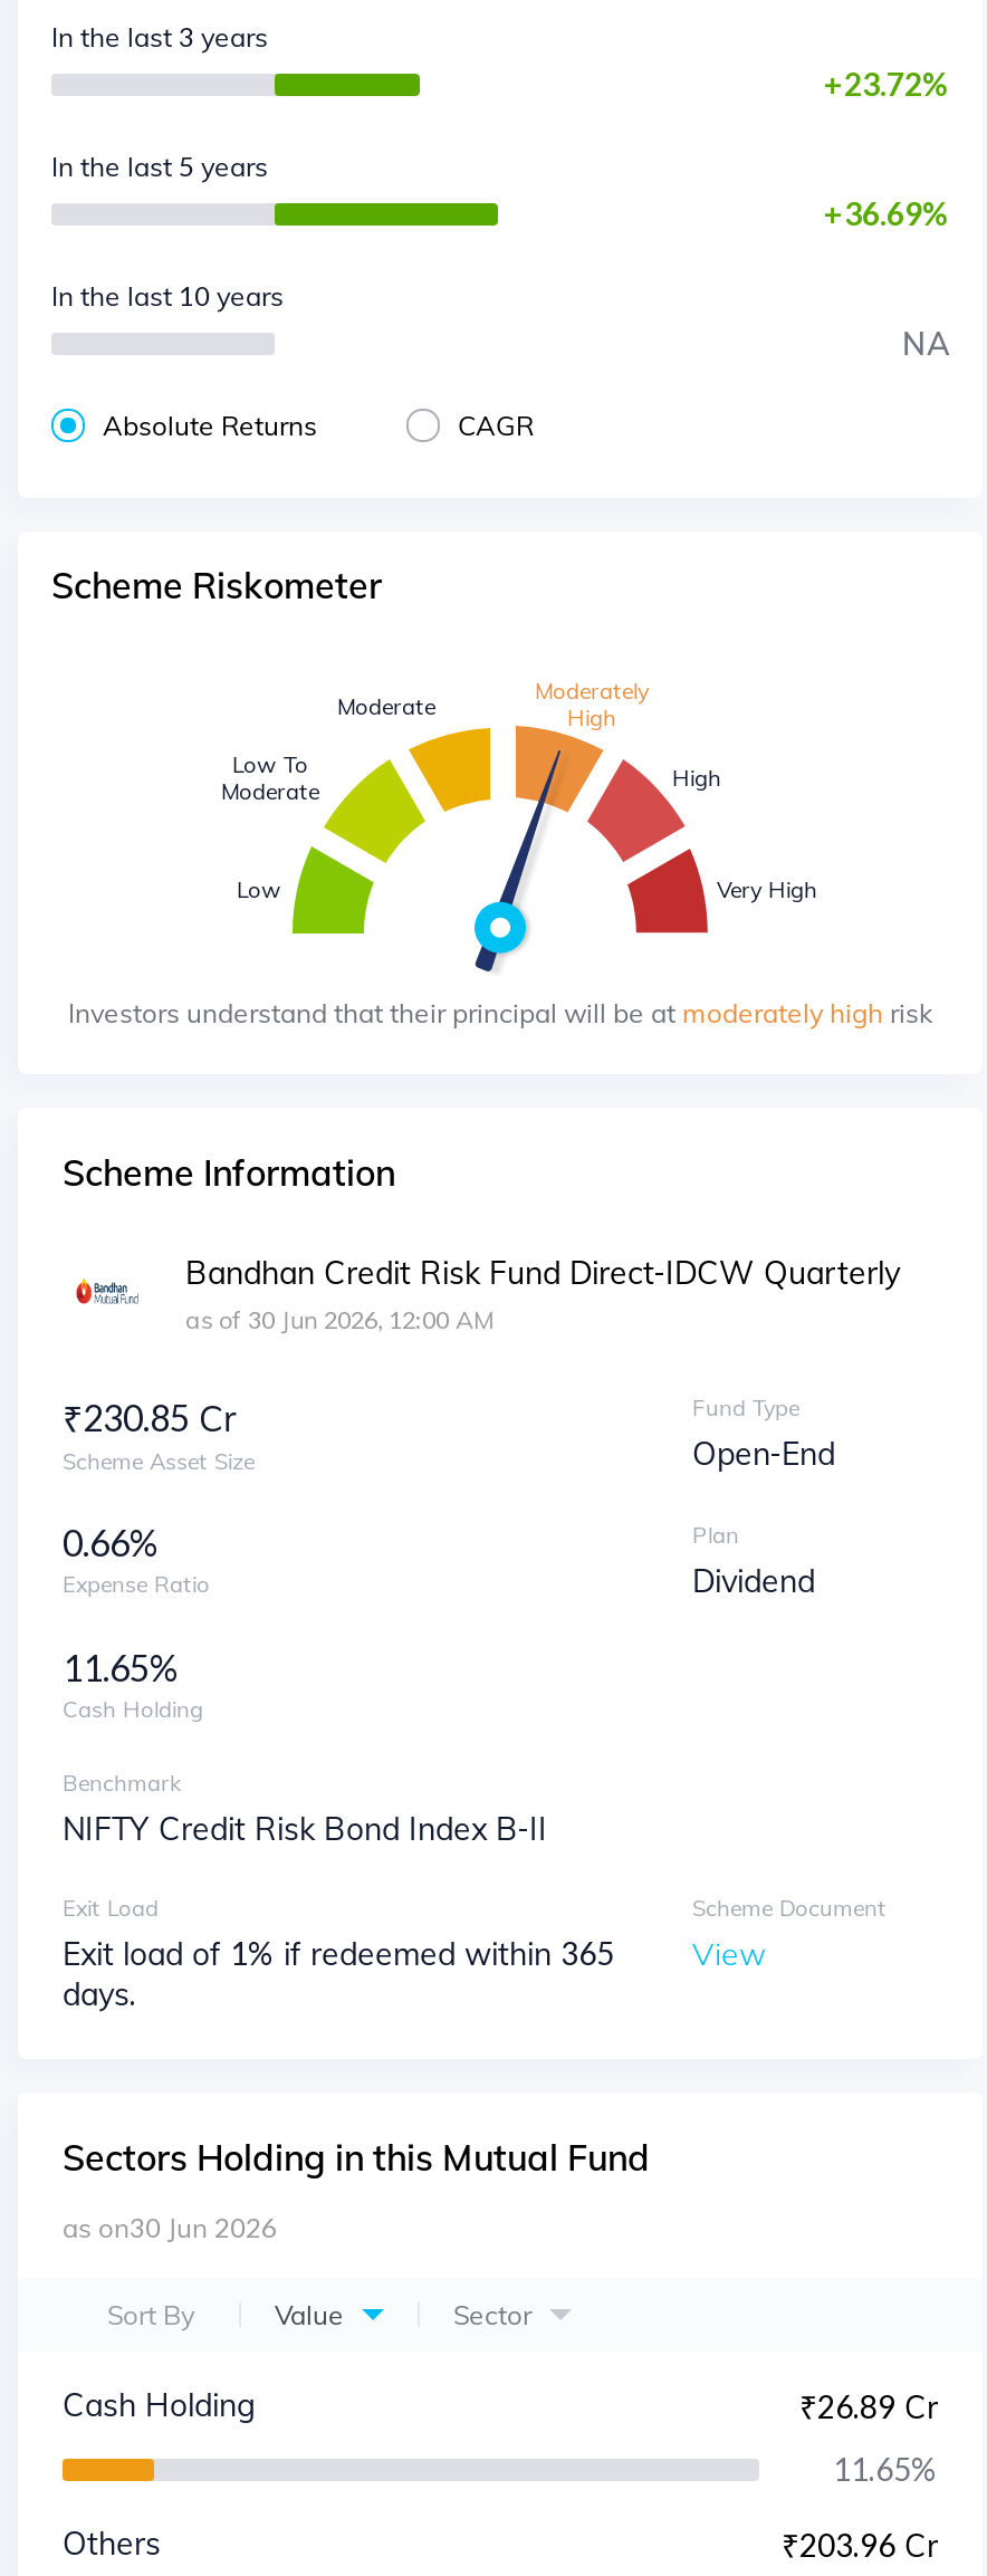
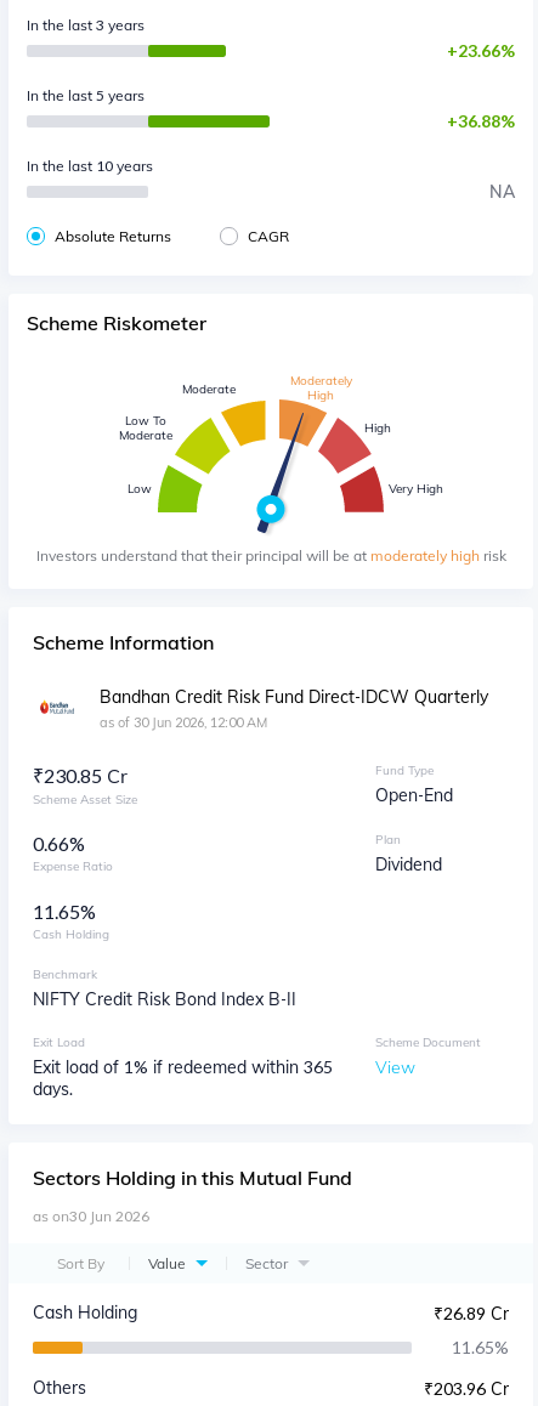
- 23.72%
+ 23.66%

- 36.69%
+ 36.88%
